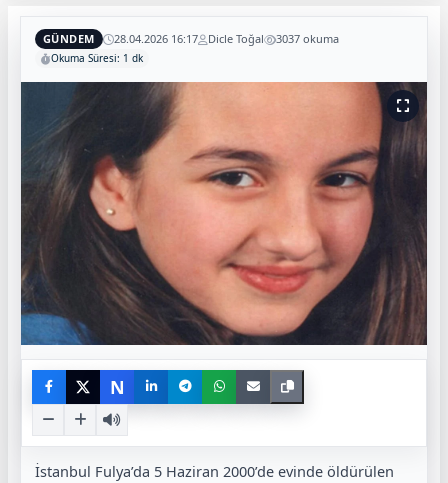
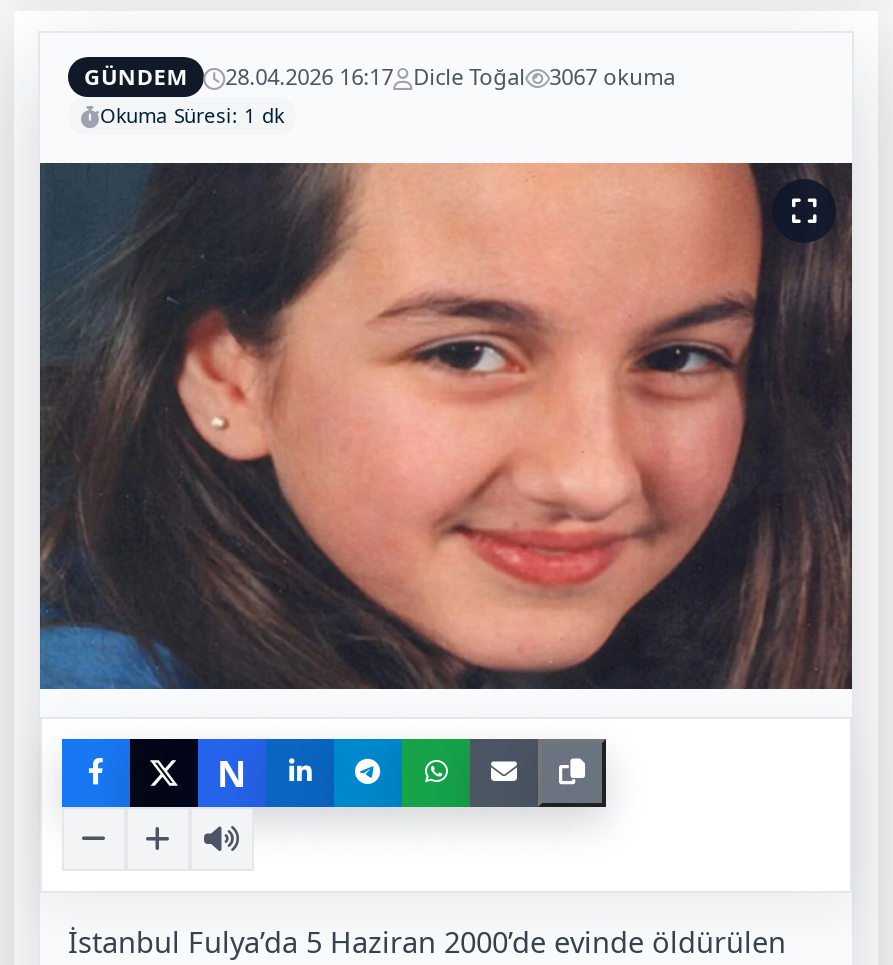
- GÜNDEM 28.04.2026 16:17 Dicle Toğal 3037 okuma
+ GÜNDEM 28.04.2026 16:17 Dicle Toğal 3067 okuma
